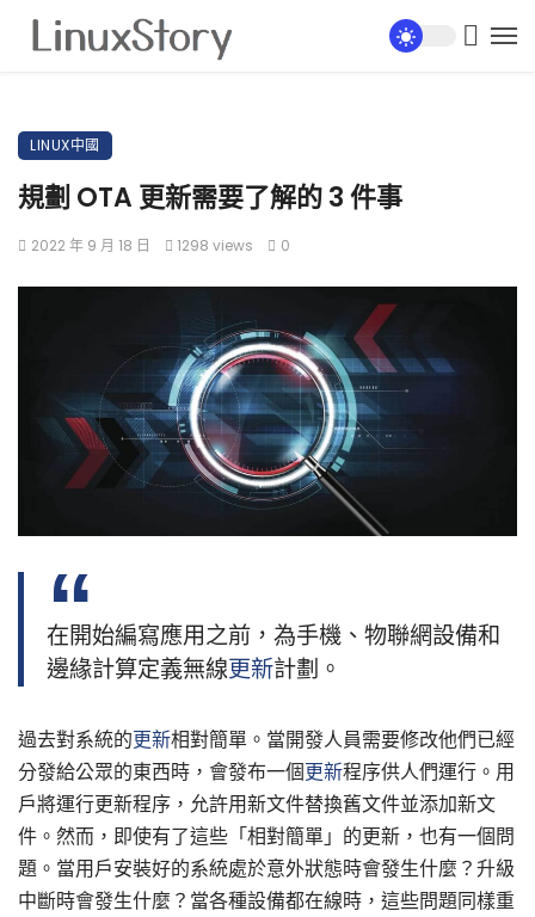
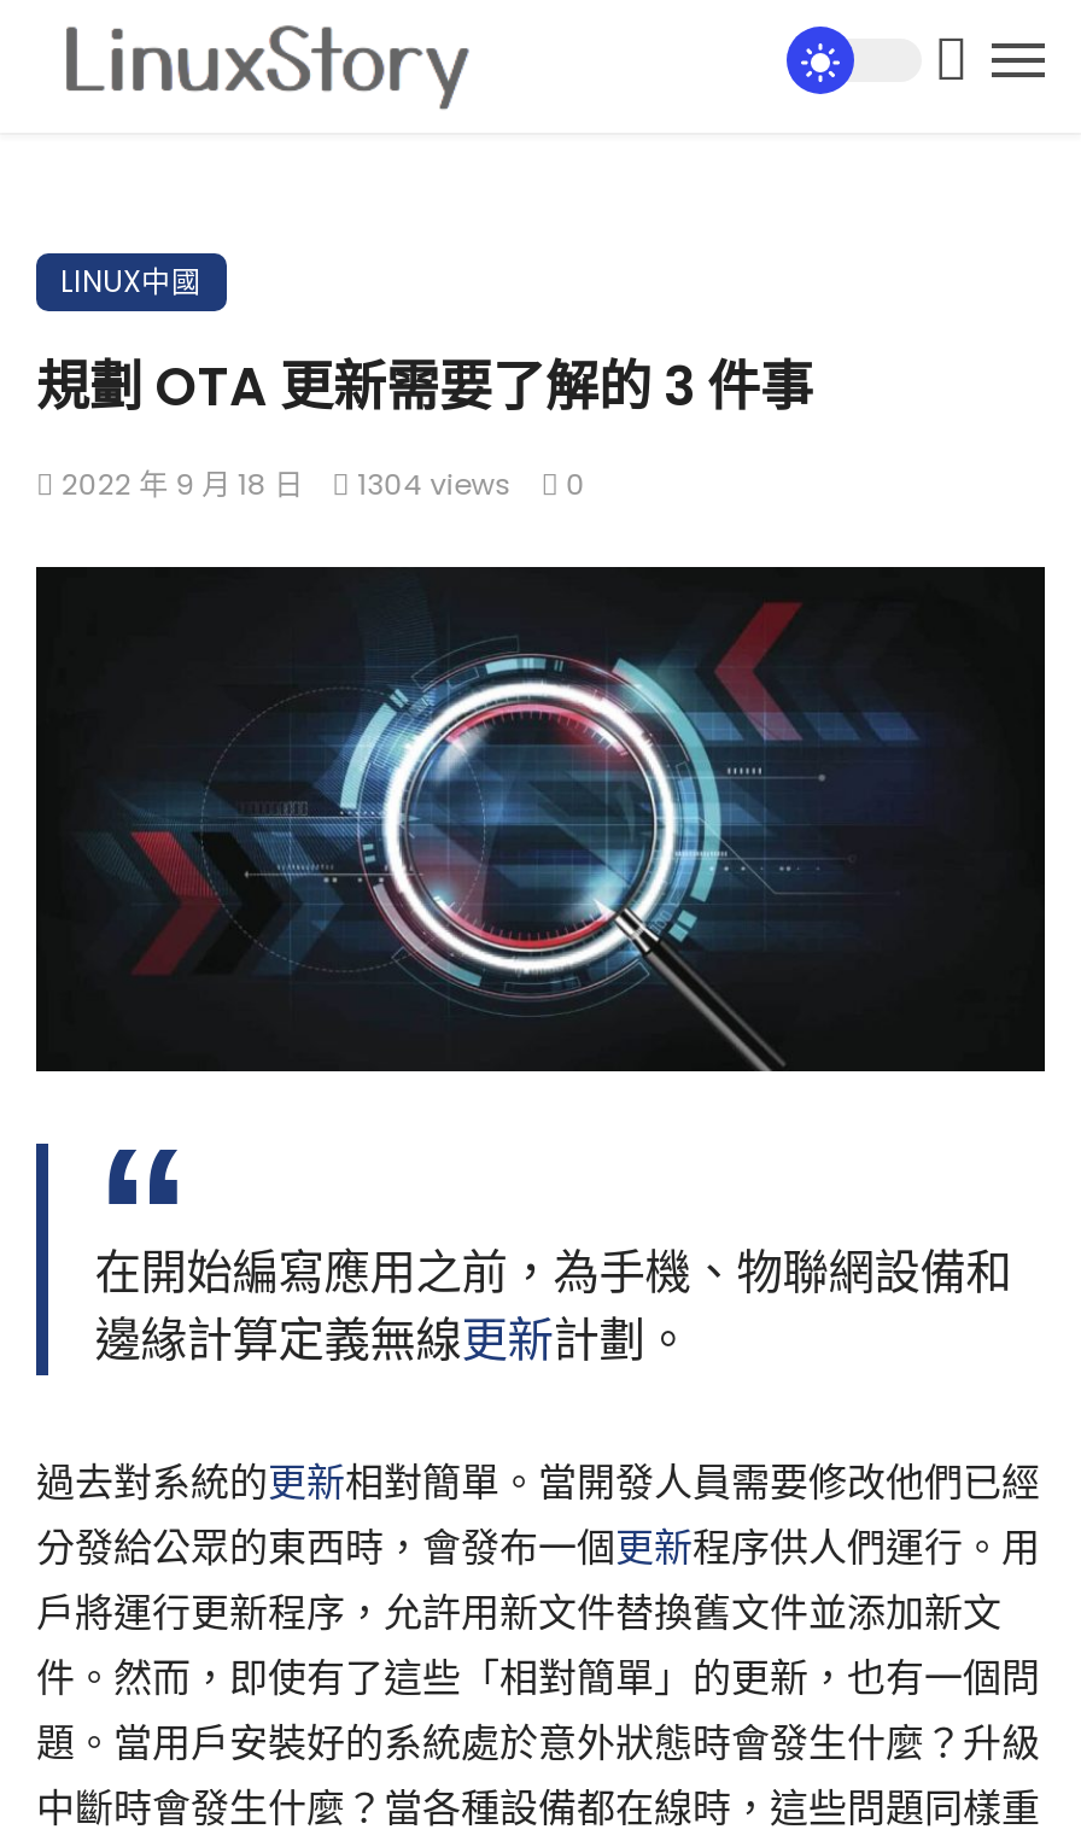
- 2022 年 9 月 18 日 1298 views 0
+ 2022 年 9 月 18 日 1304 views 0
